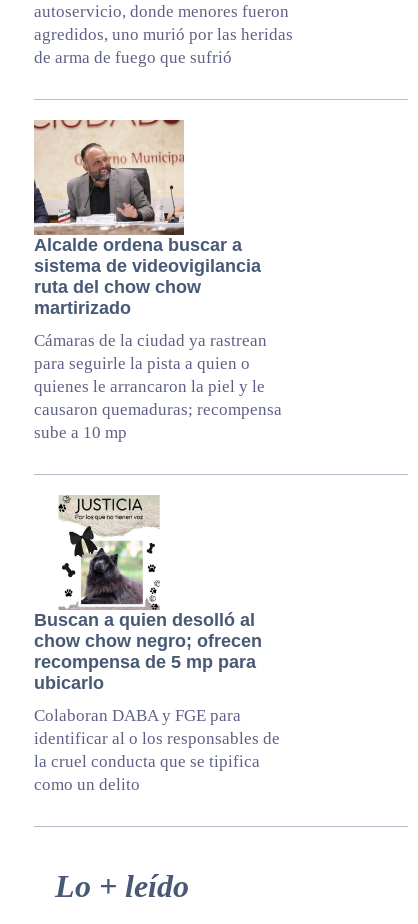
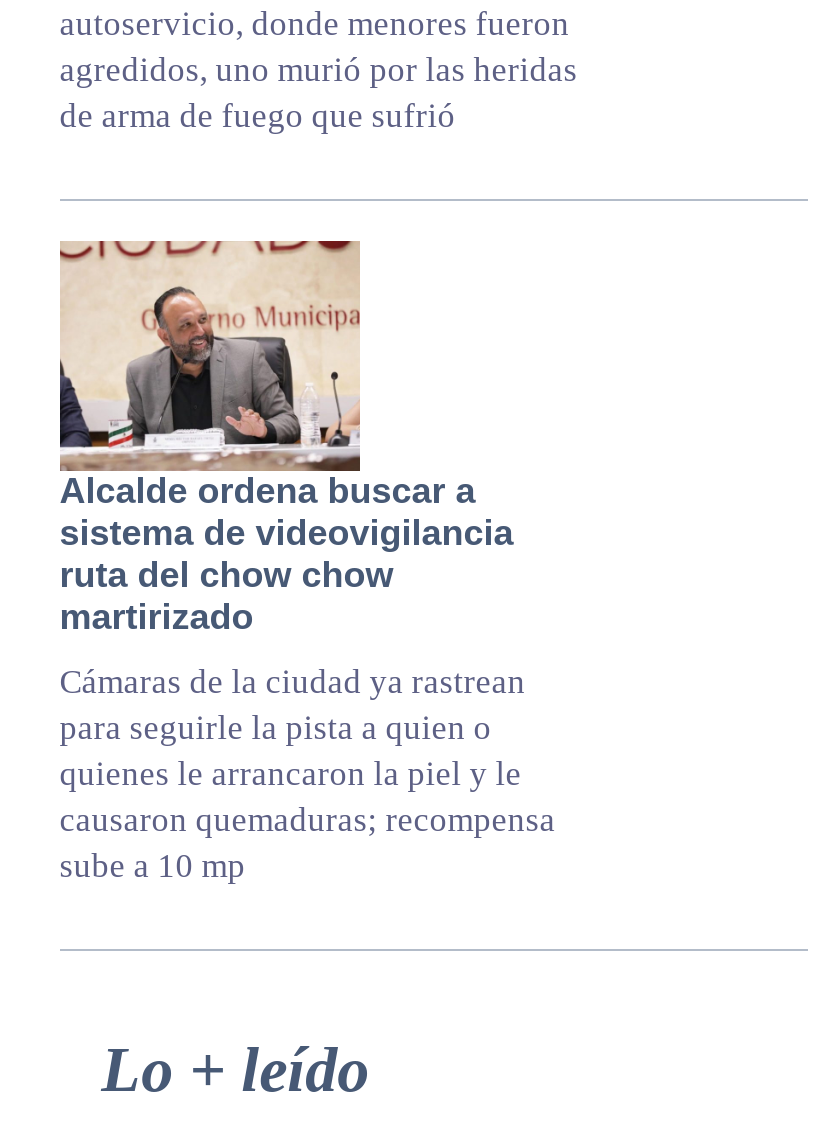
- [image]
- Buscan a quien desolló al
- chow chow negro; ofrecen
- recompensa de 5 mp para
- ubicarlo
- Colaboran DABA y FGE para
- identificar al o los responsables de
- la cruel conducta que se tipifica
- como un delito
